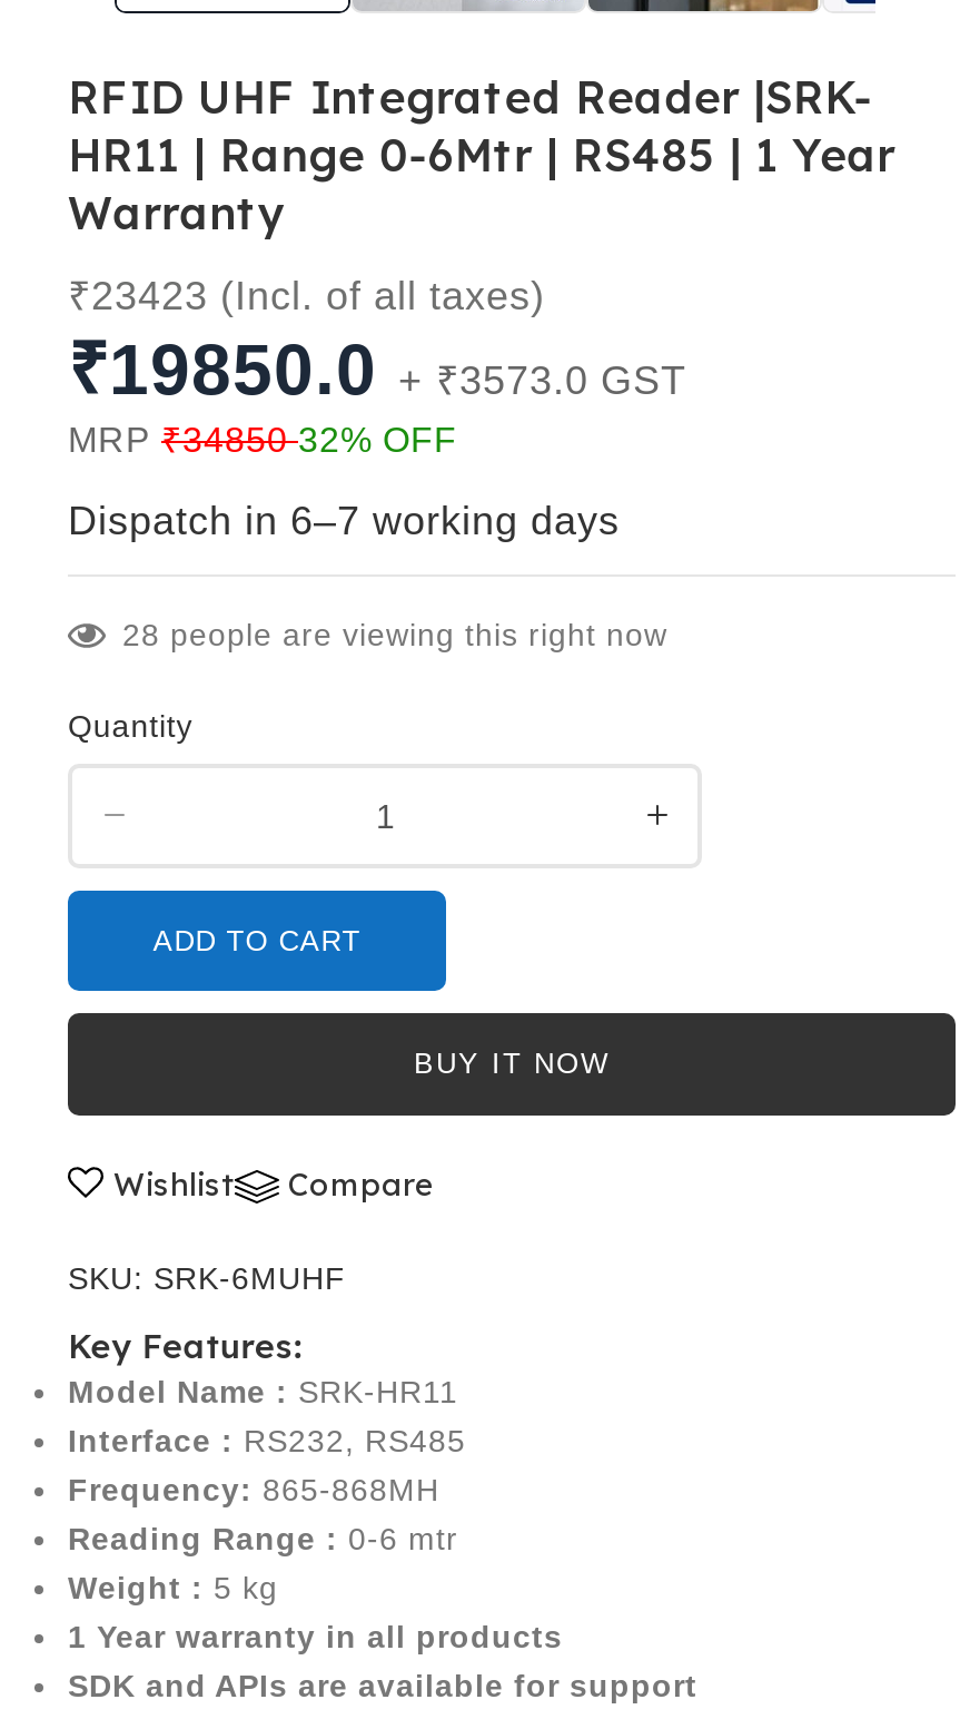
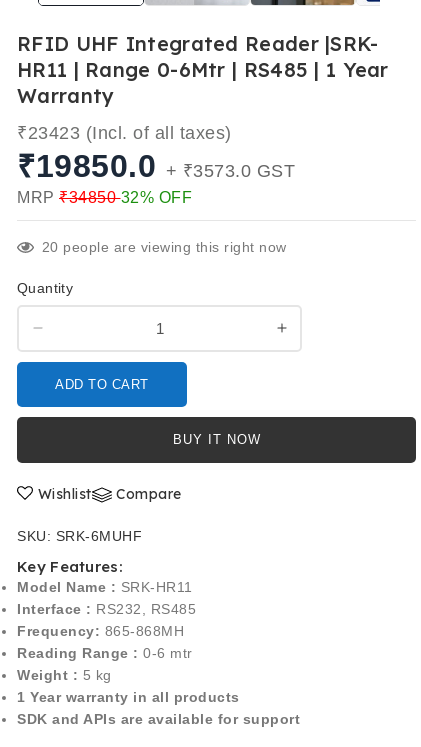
- Dispatch in 6–7 working days
- 28 people are viewing this right now
+ 20 people are viewing this right now
